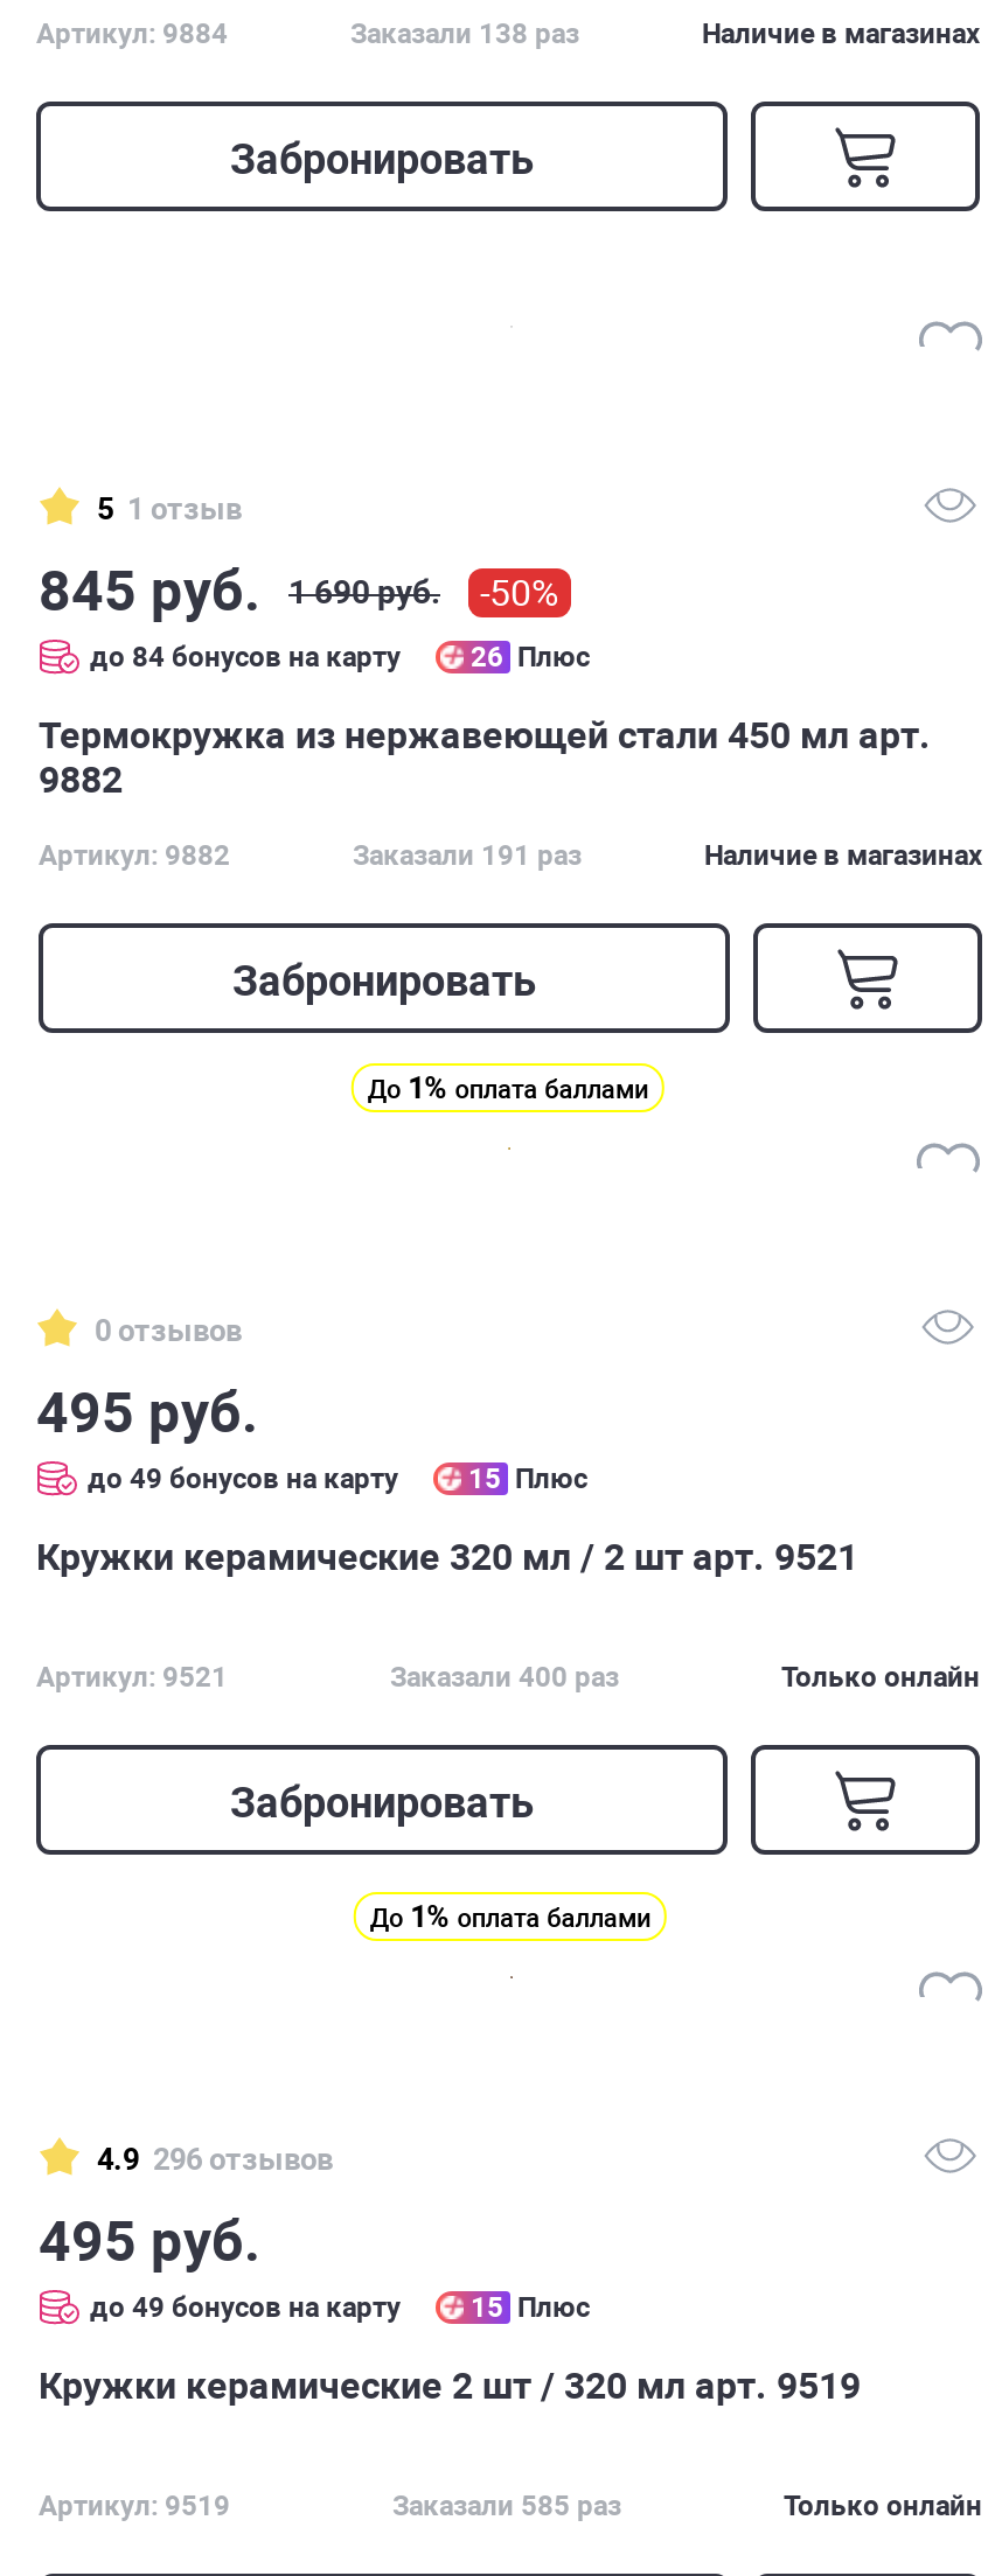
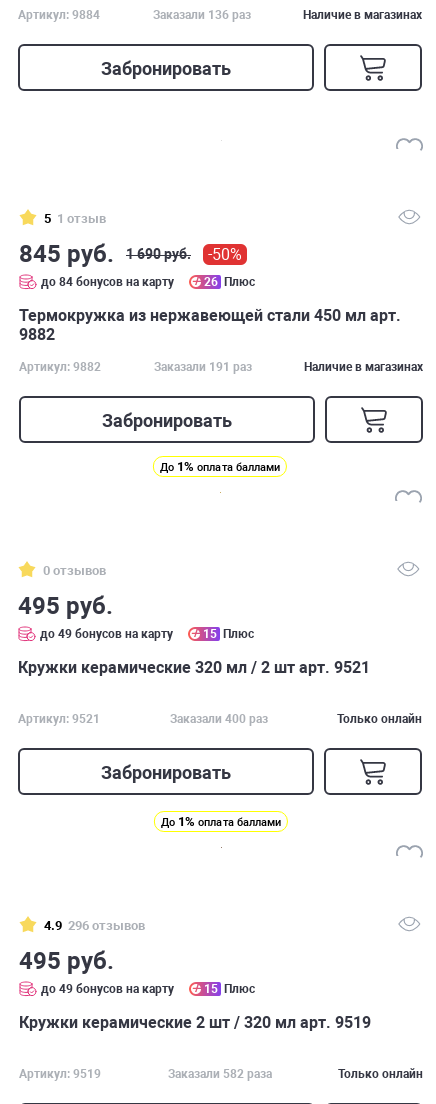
- Заказали 138 раз
+ Заказали 136 раз

- Заказали 585 раз
+ Заказали 582 раза
